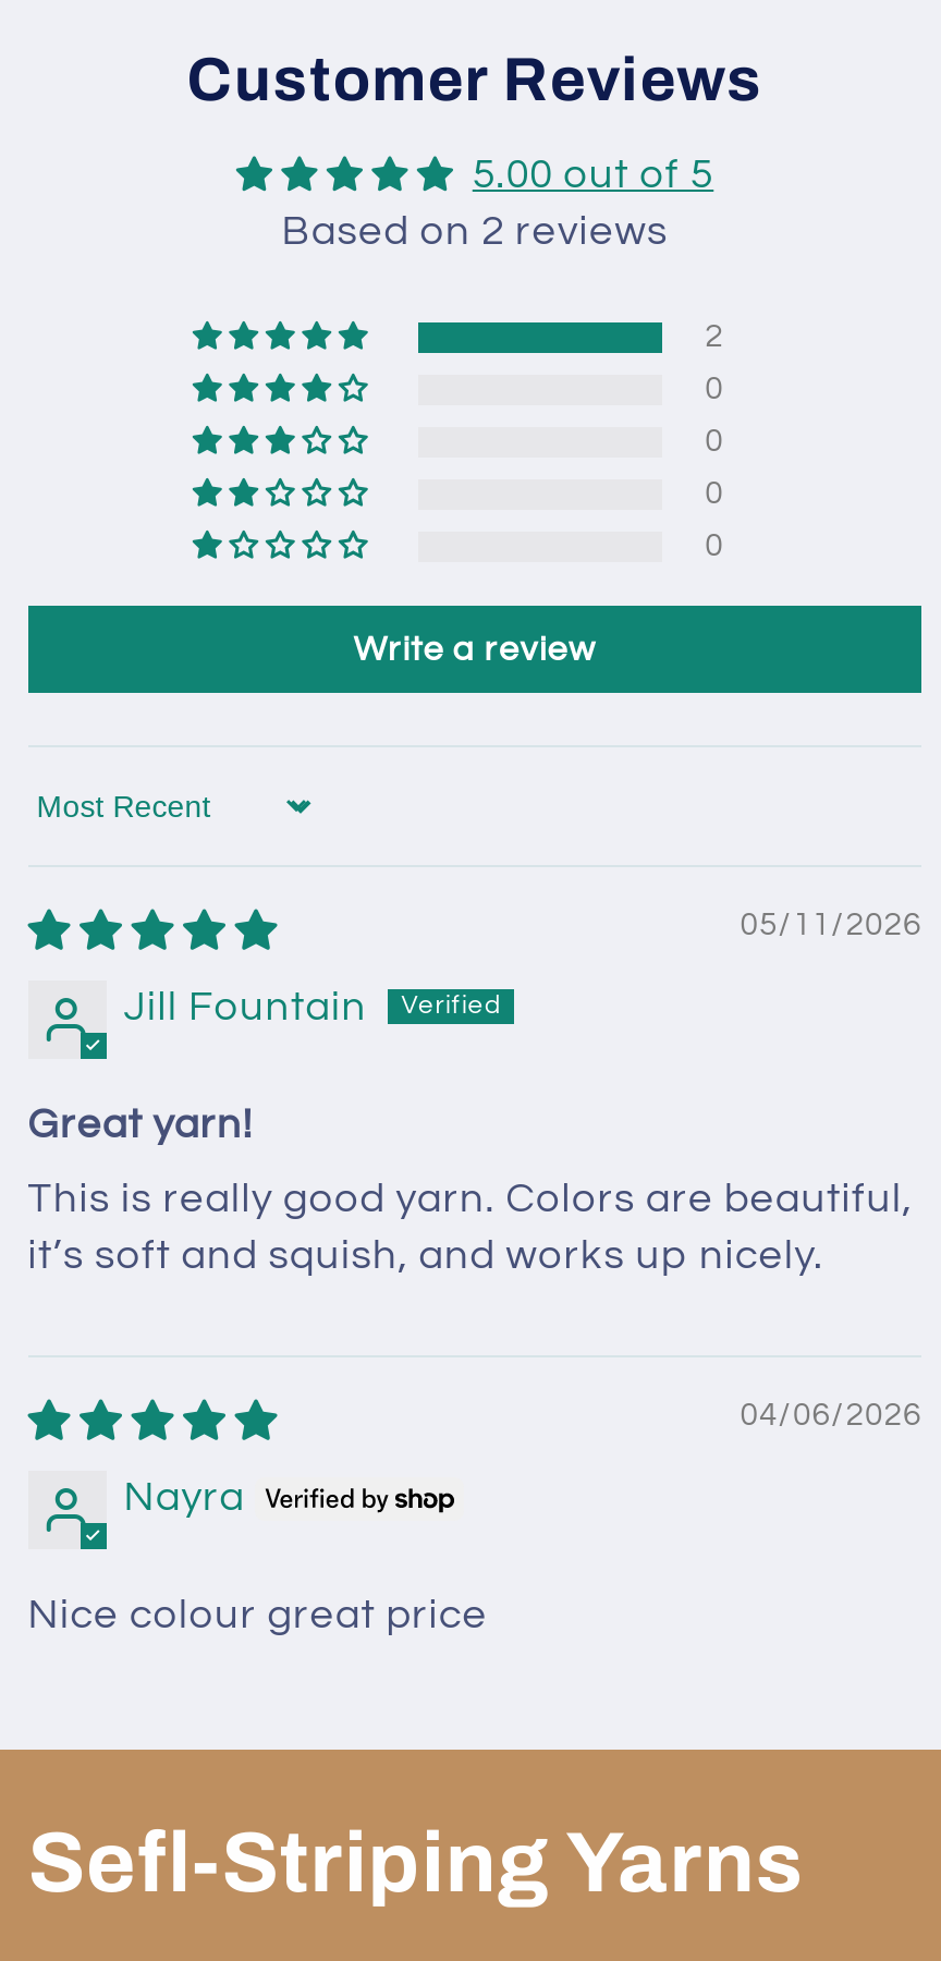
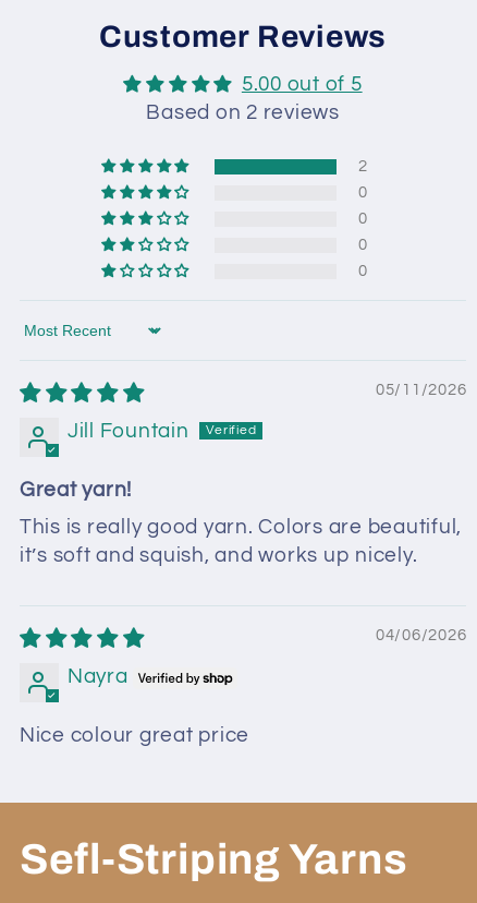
- Write a review
